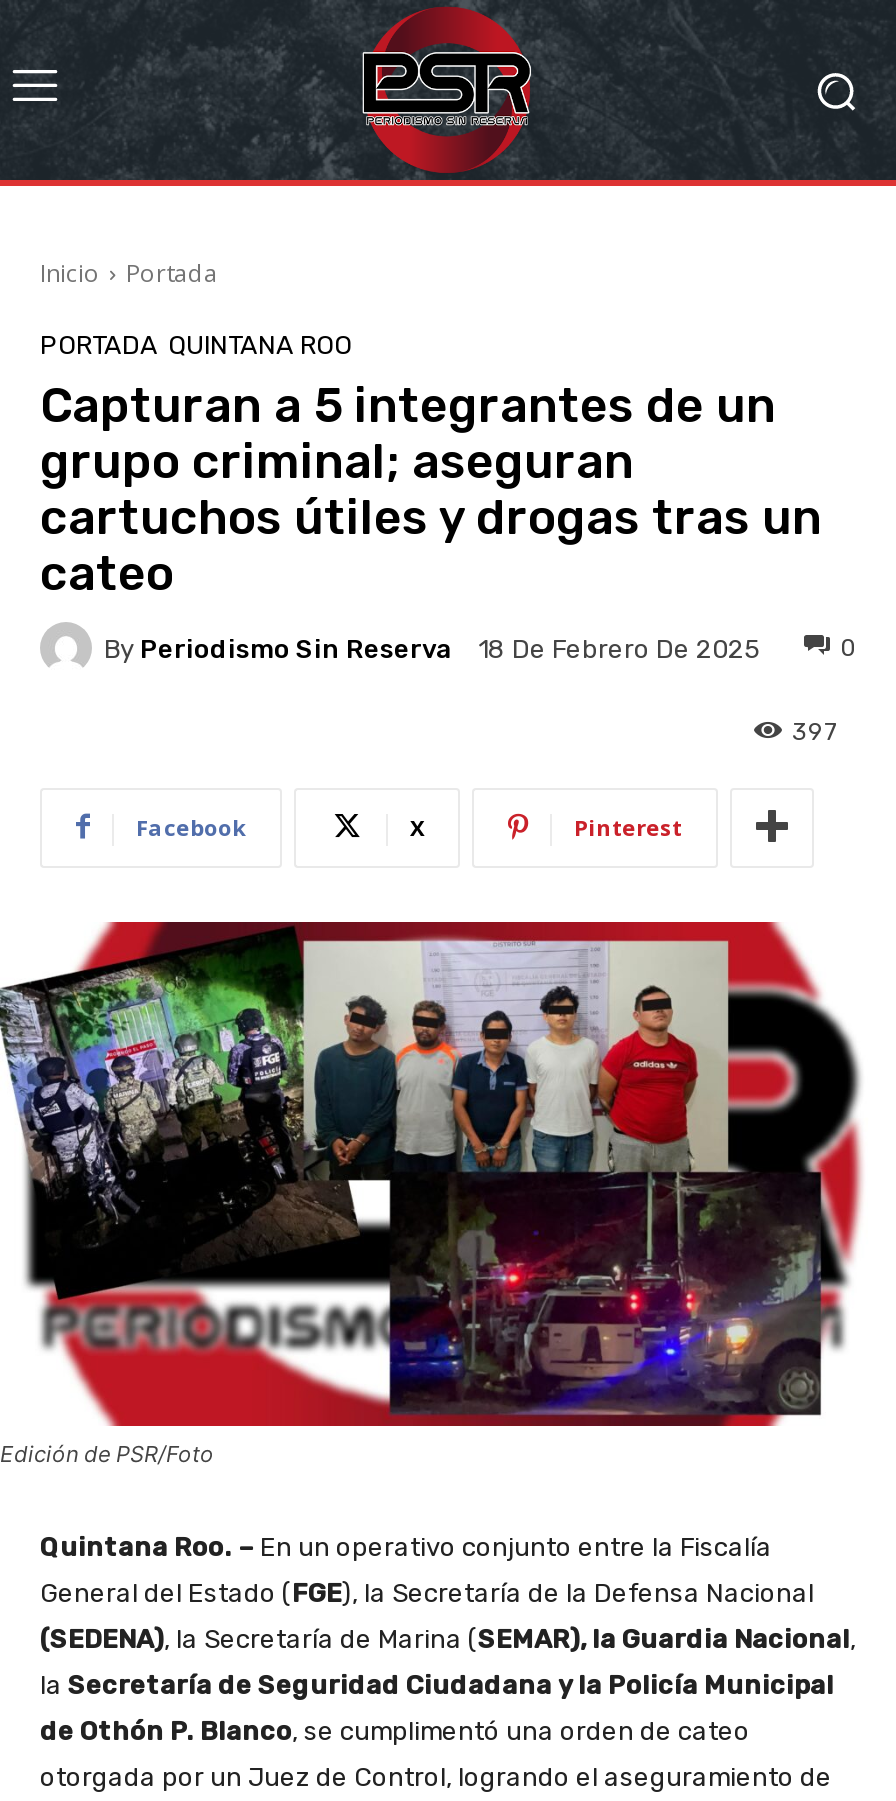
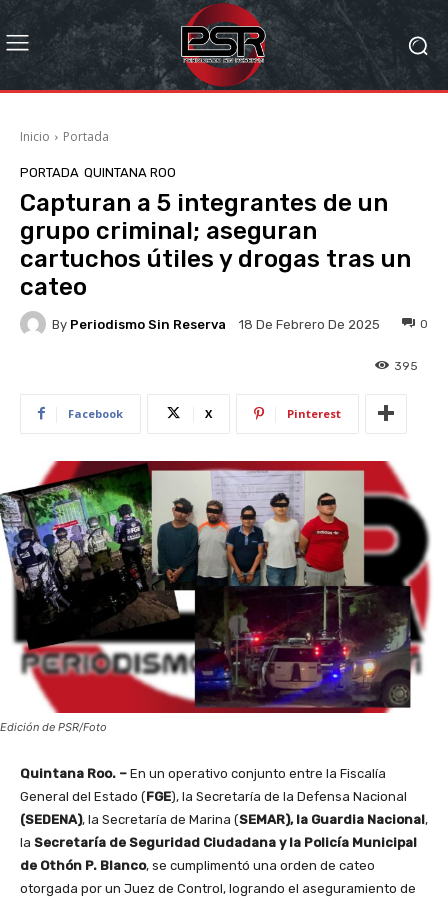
- 397
+ 395
